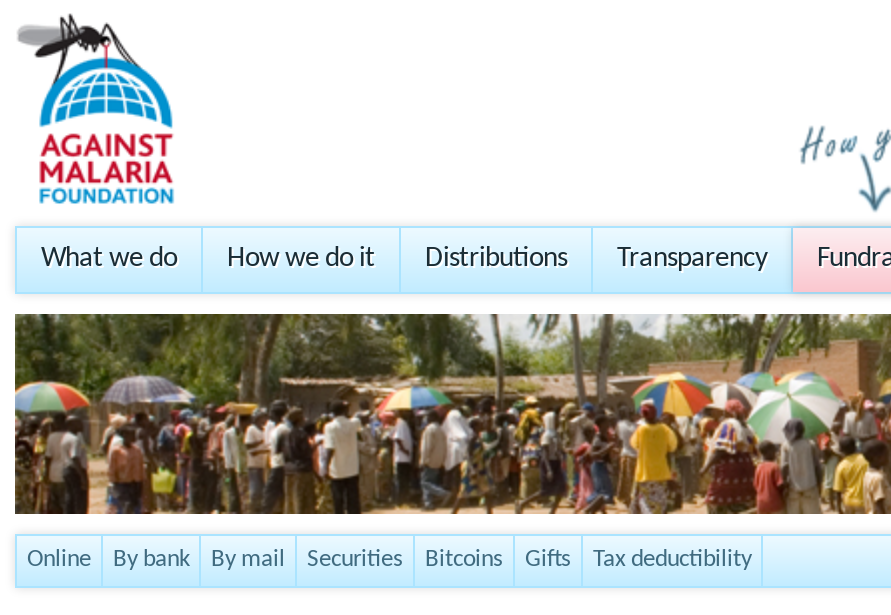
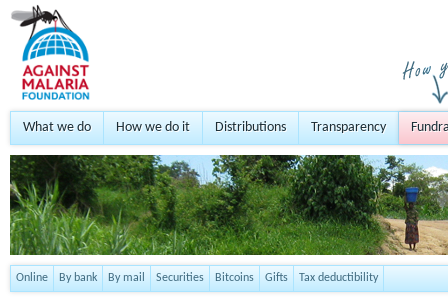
- [image]
+ [image]
